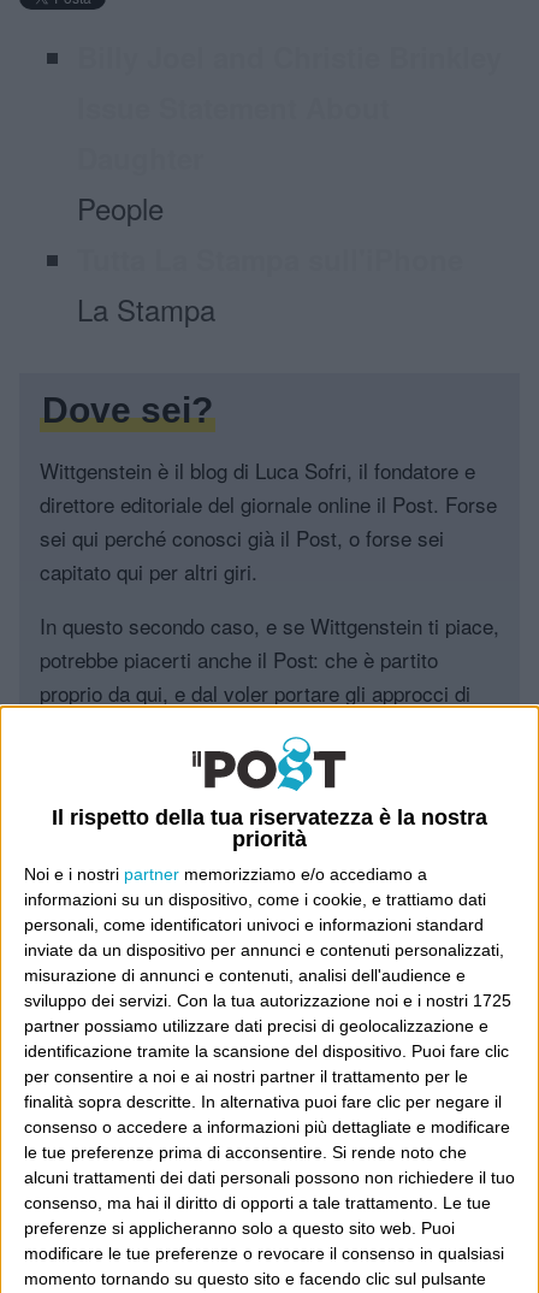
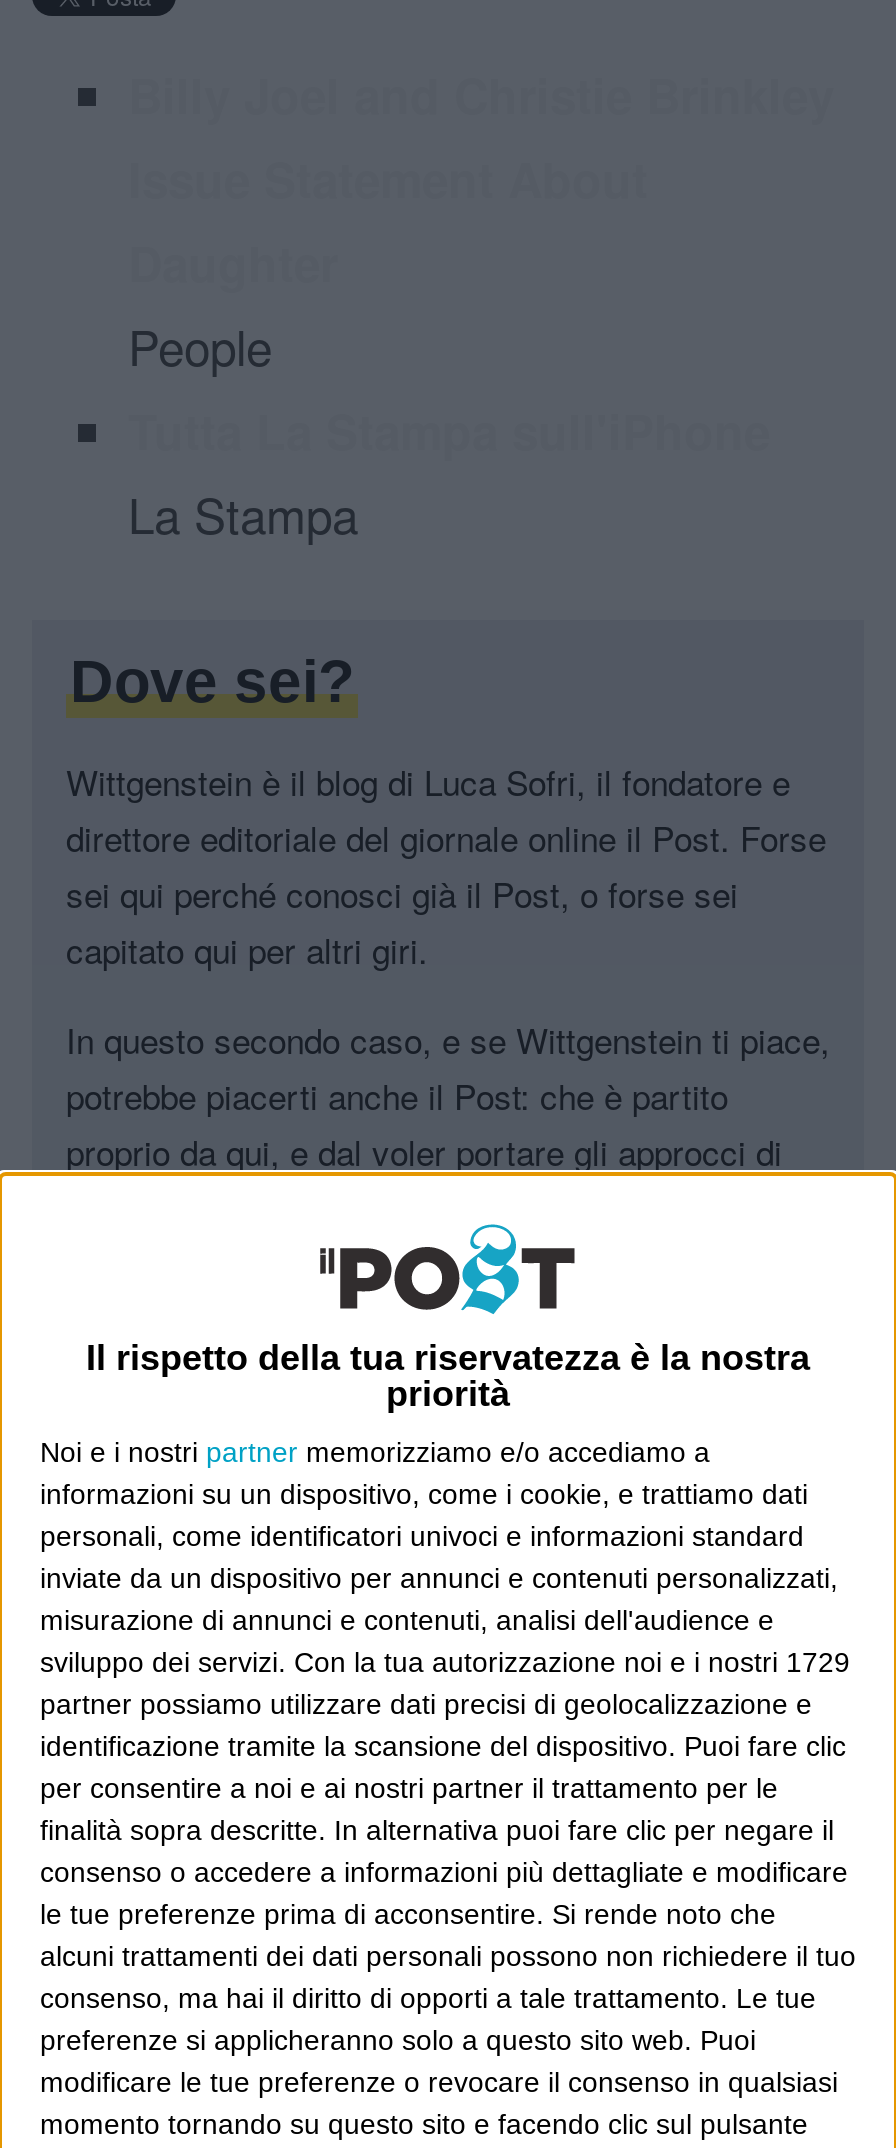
- sviluppo dei servizi. Con la tua autorizzazione noi e i nostri 1725
+ sviluppo dei servizi. Con la tua autorizzazione noi e i nostri 1729
